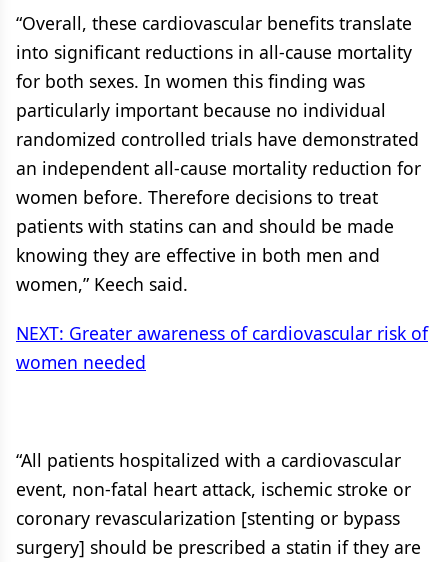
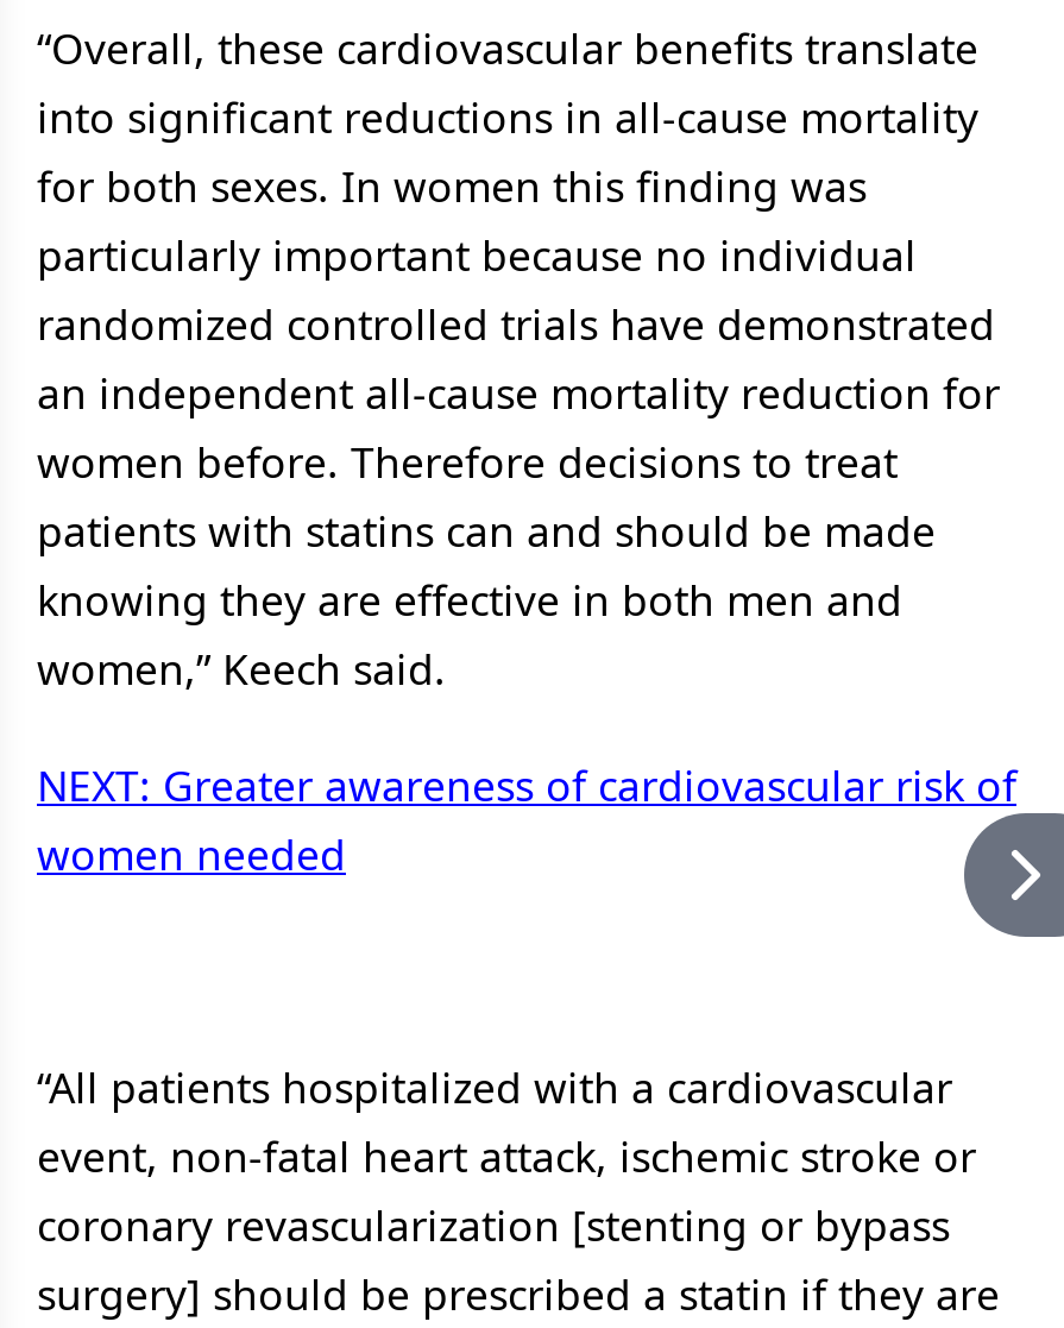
+ [image]
